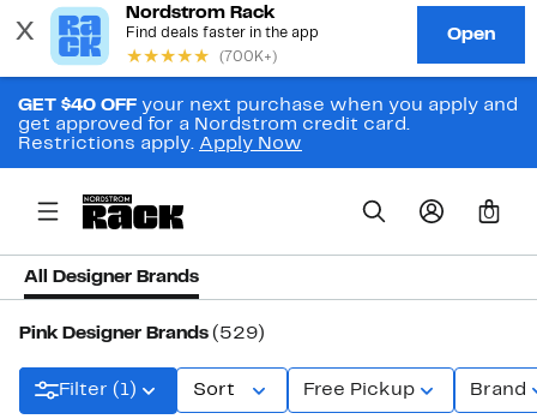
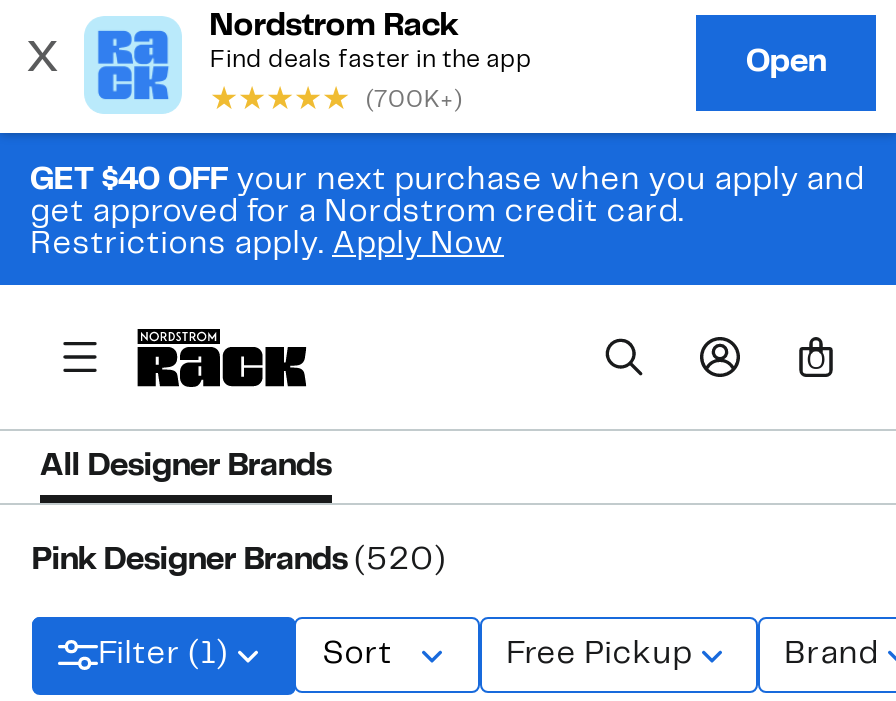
- Pink Designer Brands (529)
+ Pink Designer Brands (520)
